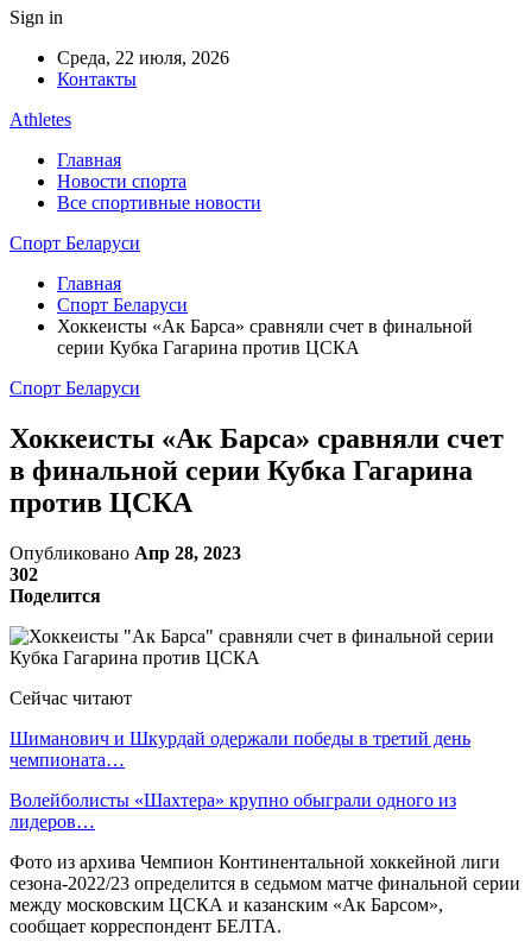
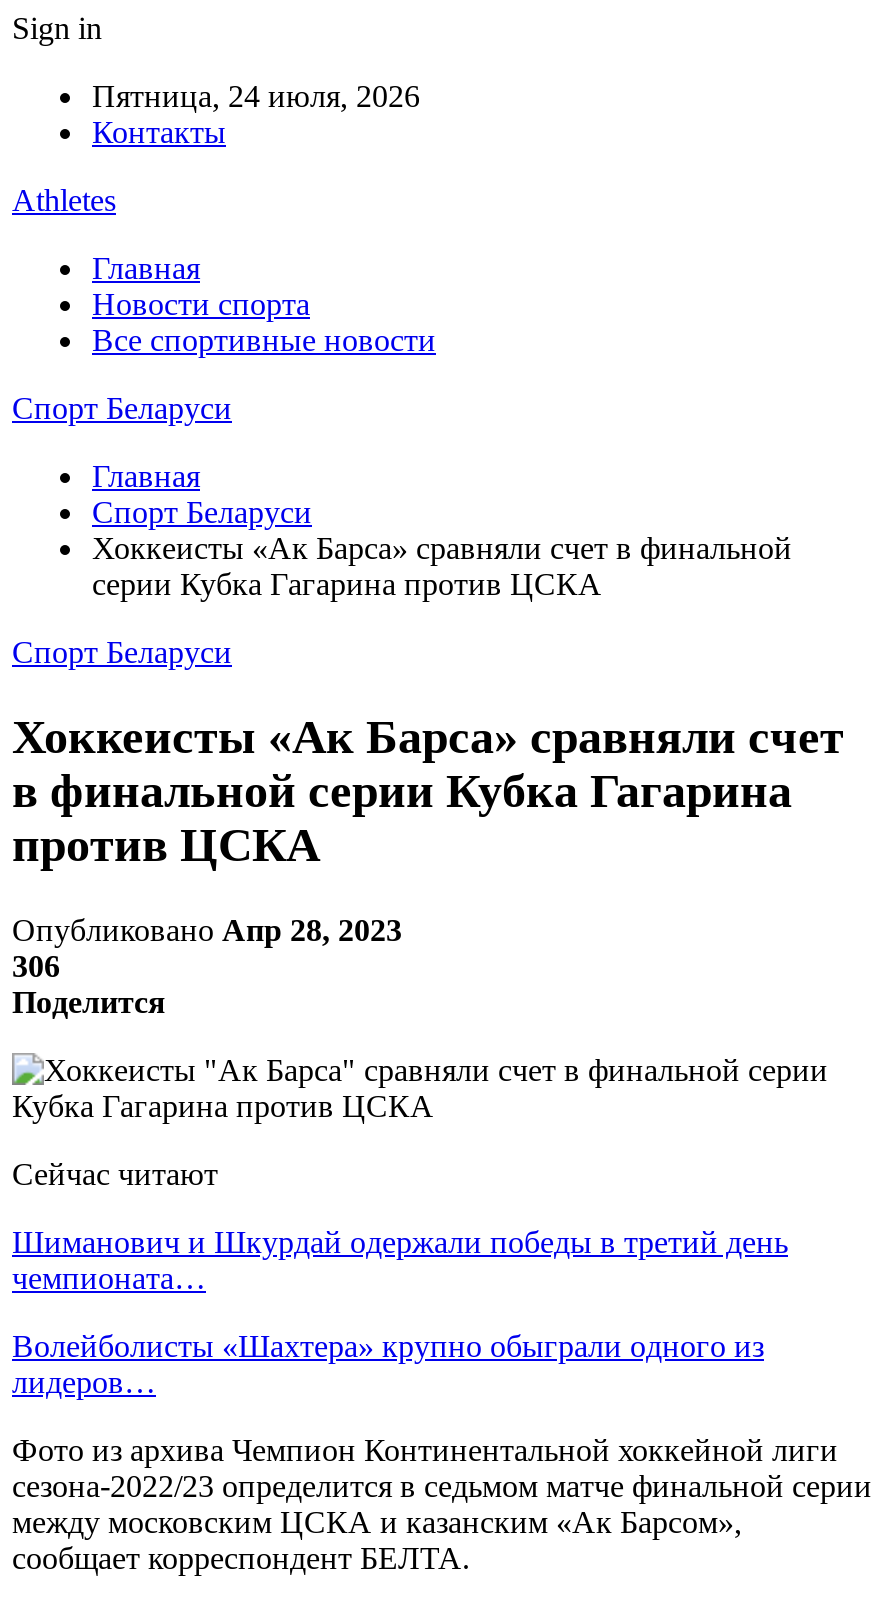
- Среда, 22 июля, 2026
+ Пятница, 24 июля, 2026

- 302
+ 306
